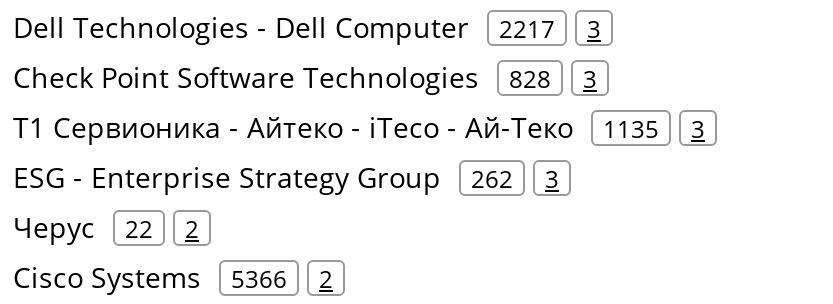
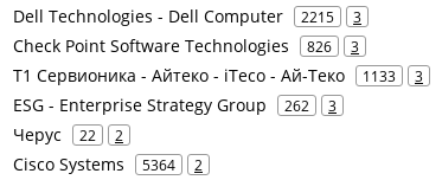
- Dell Technologies - Dell Computer 2217 3
+ Dell Technologies - Dell Computer 2215 3

- Check Point Software Technologies 828 3
+ Check Point Software Technologies 826 3

- Т1 Сервионика - Айтеко - iTeco - Ай-Теко 1135 3
+ Т1 Сервионика - Айтеко - iTeco - Ай-Теко 1133 3

- Cisco Systems 5366 2
+ Cisco Systems 5364 2
